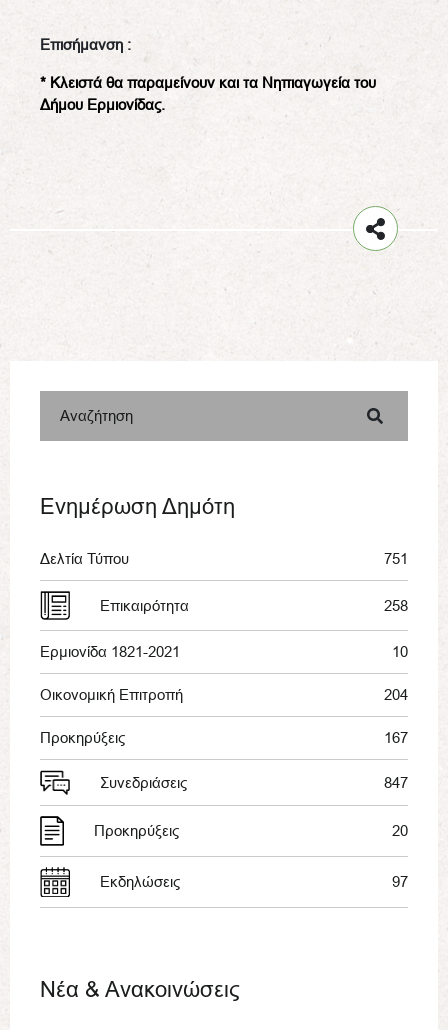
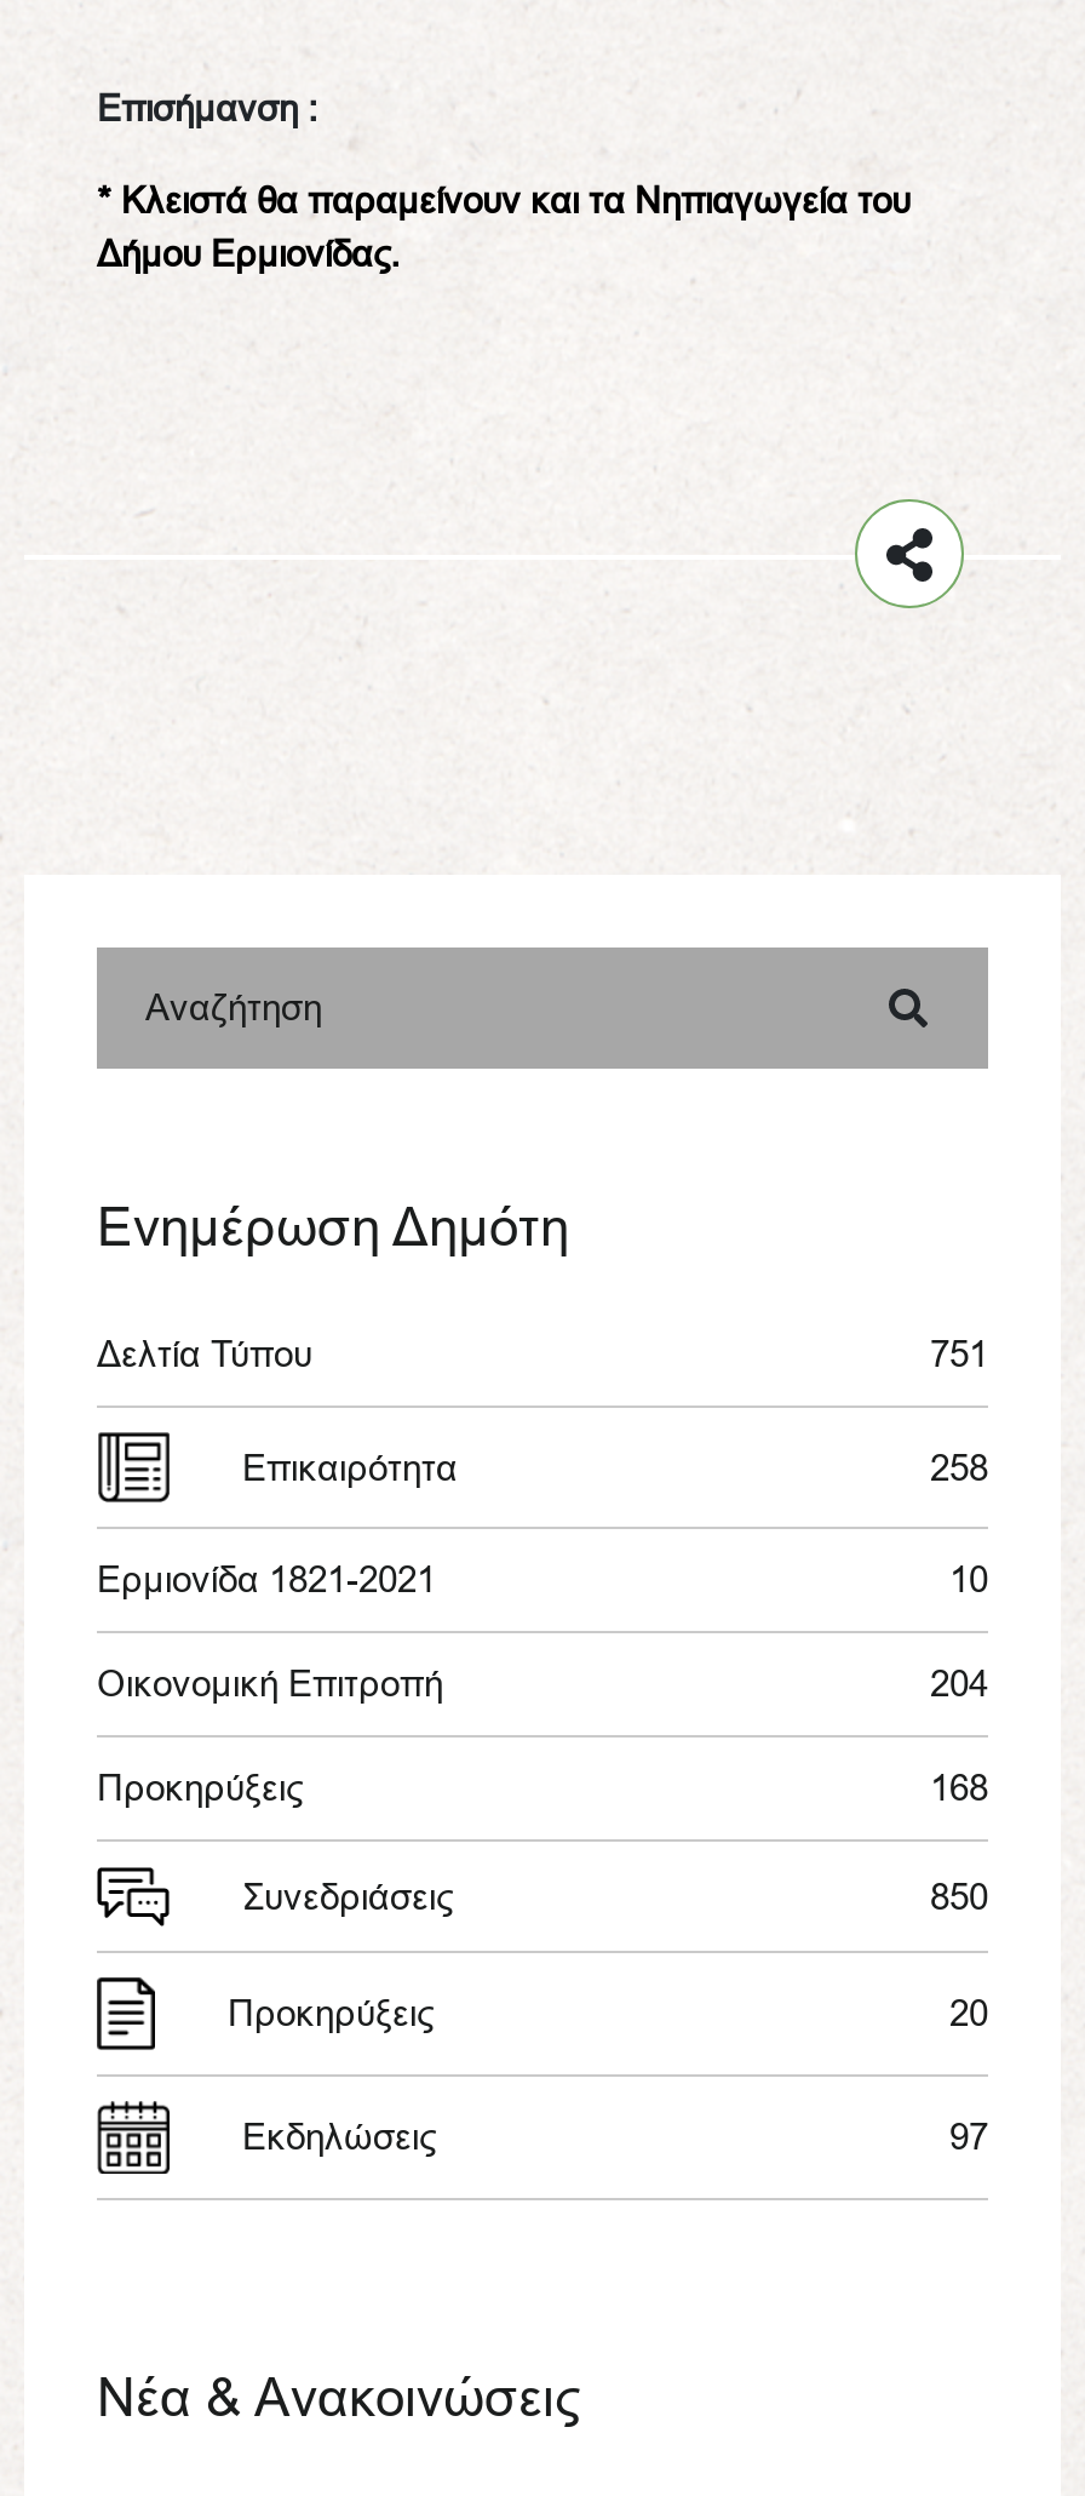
- 167
+ 168

- 847
+ 850
